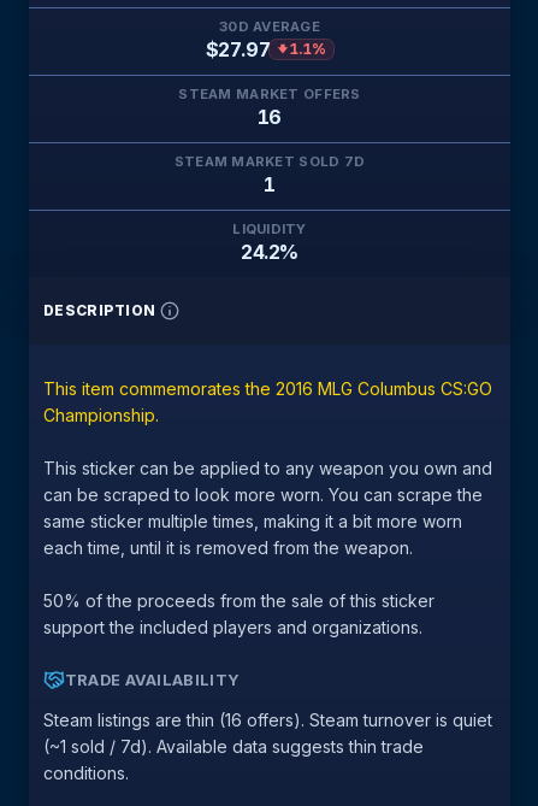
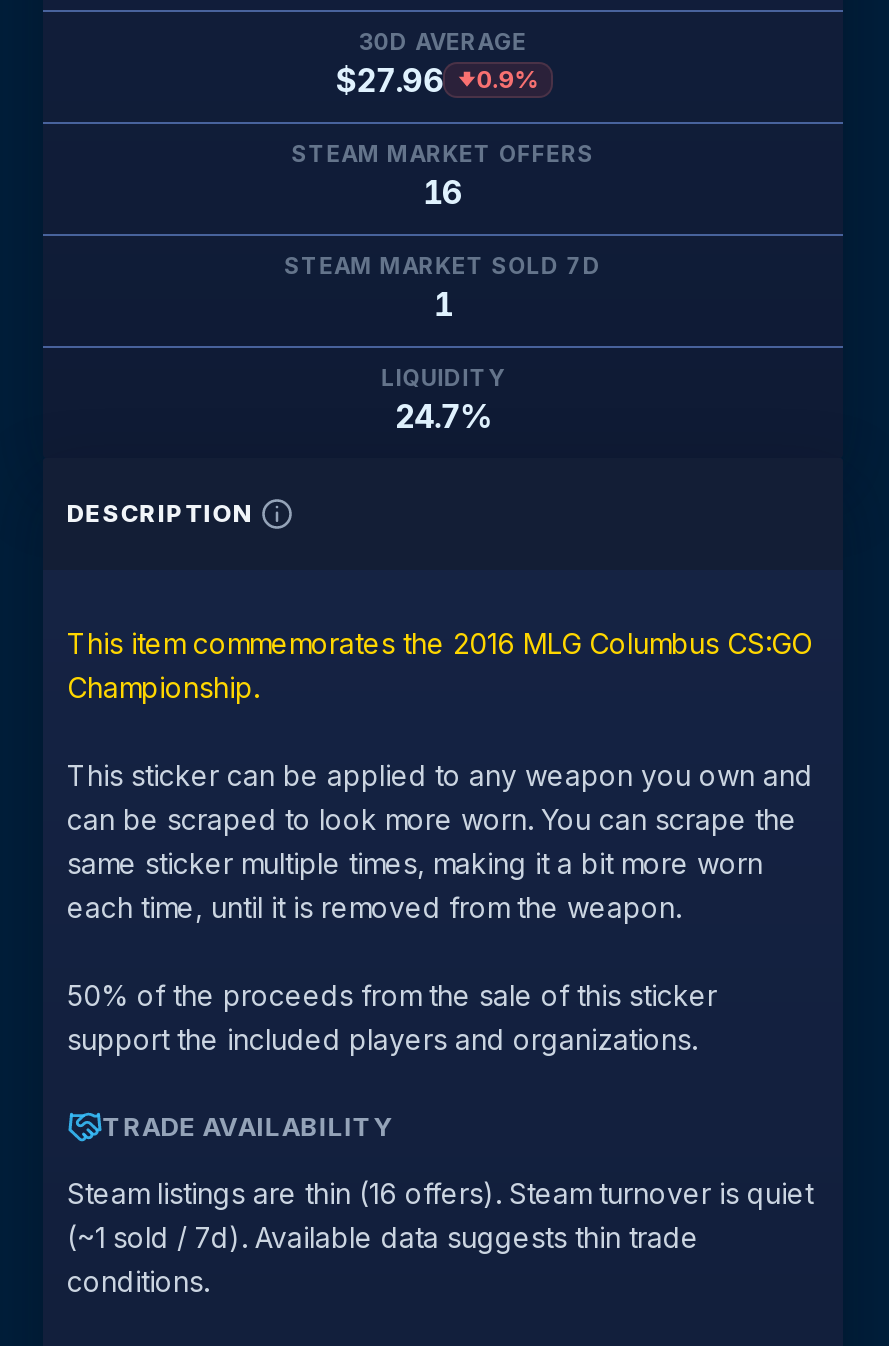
- $27.97
+ $27.96

- 1.1%
+ 0.9%

- 24.2%
+ 24.7%
